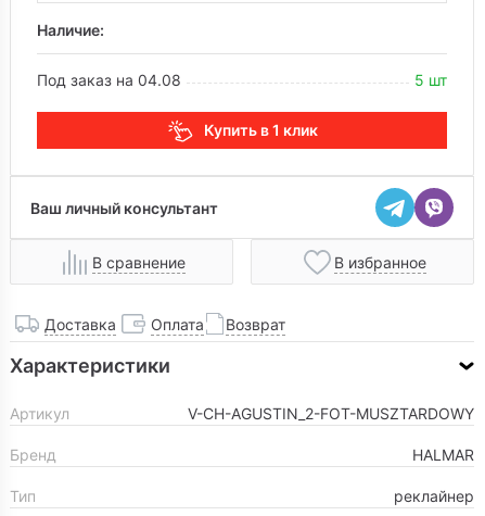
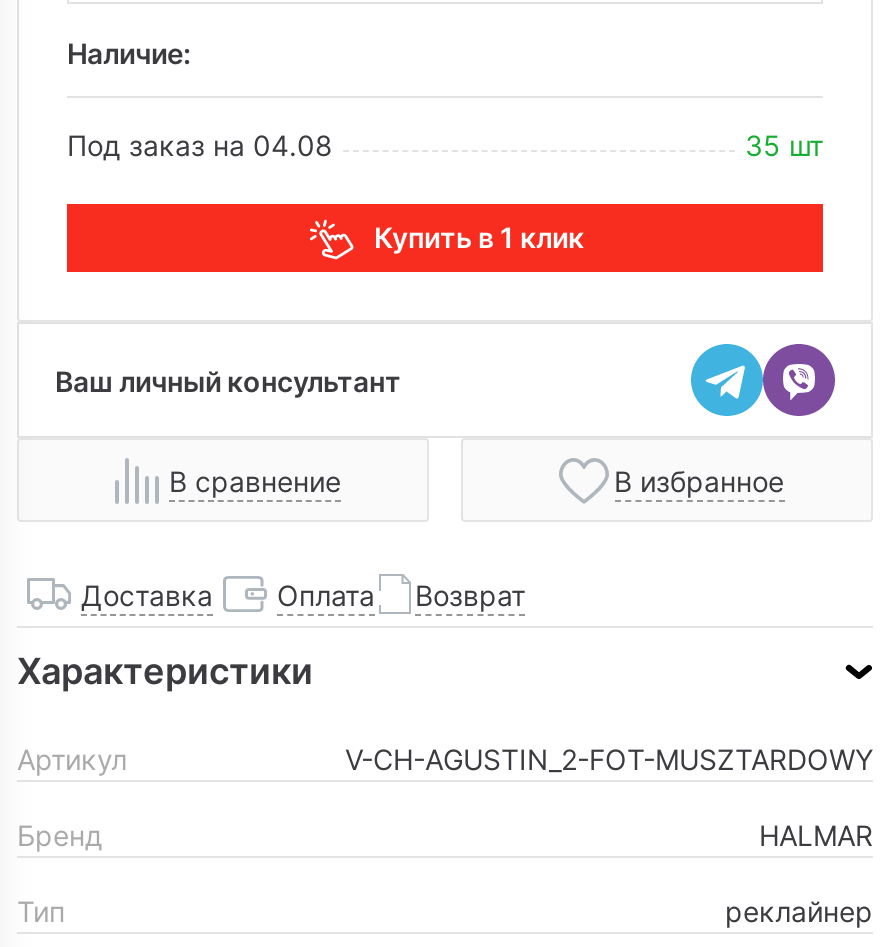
- 5 шт
+ 35 шт
